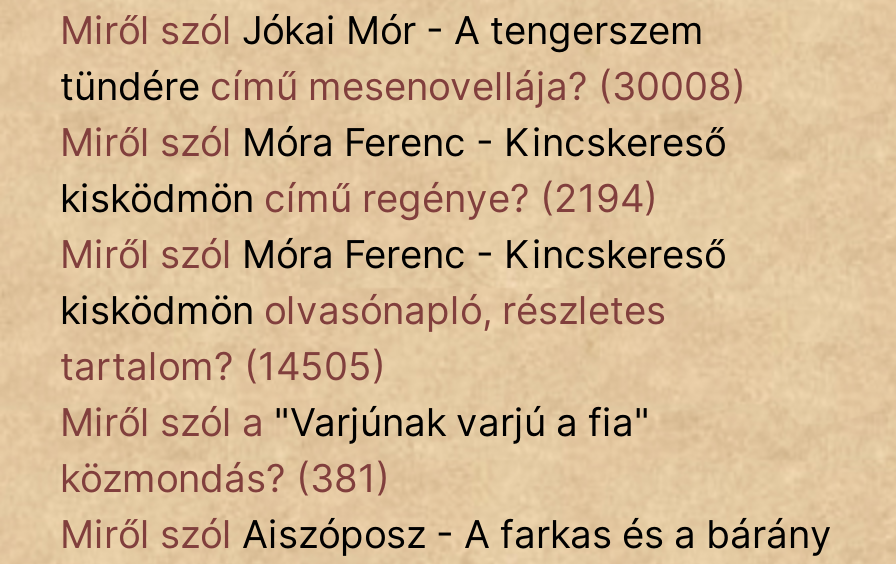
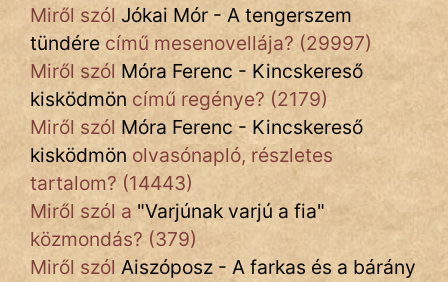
- tündére című mesenovellája? (30008)
+ tündére című mesenovellája? (29997)

- kisködmön című regénye? (2194)
+ kisködmön című regénye? (2179)

- tartalom? (14505)
+ tartalom? (14443)

- közmondás? (381)
+ közmondás? (379)
